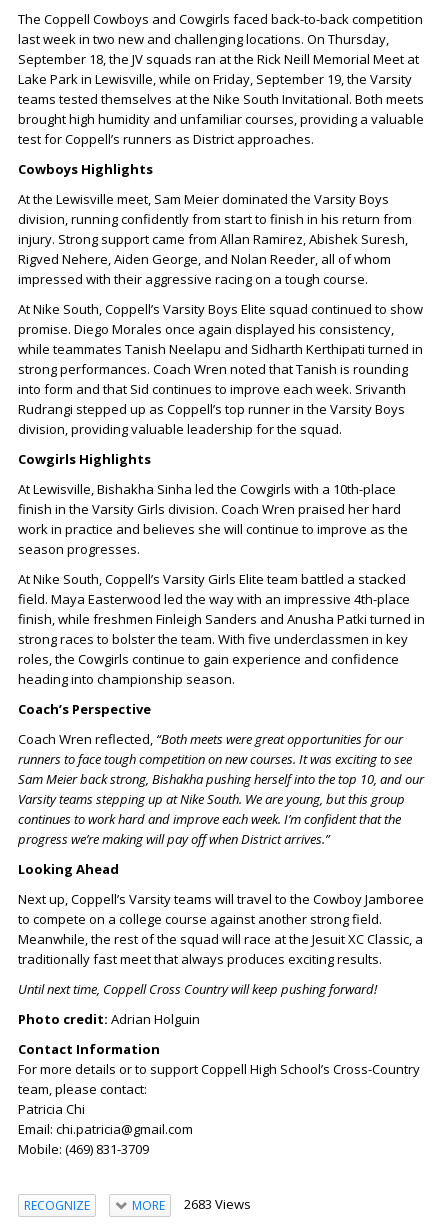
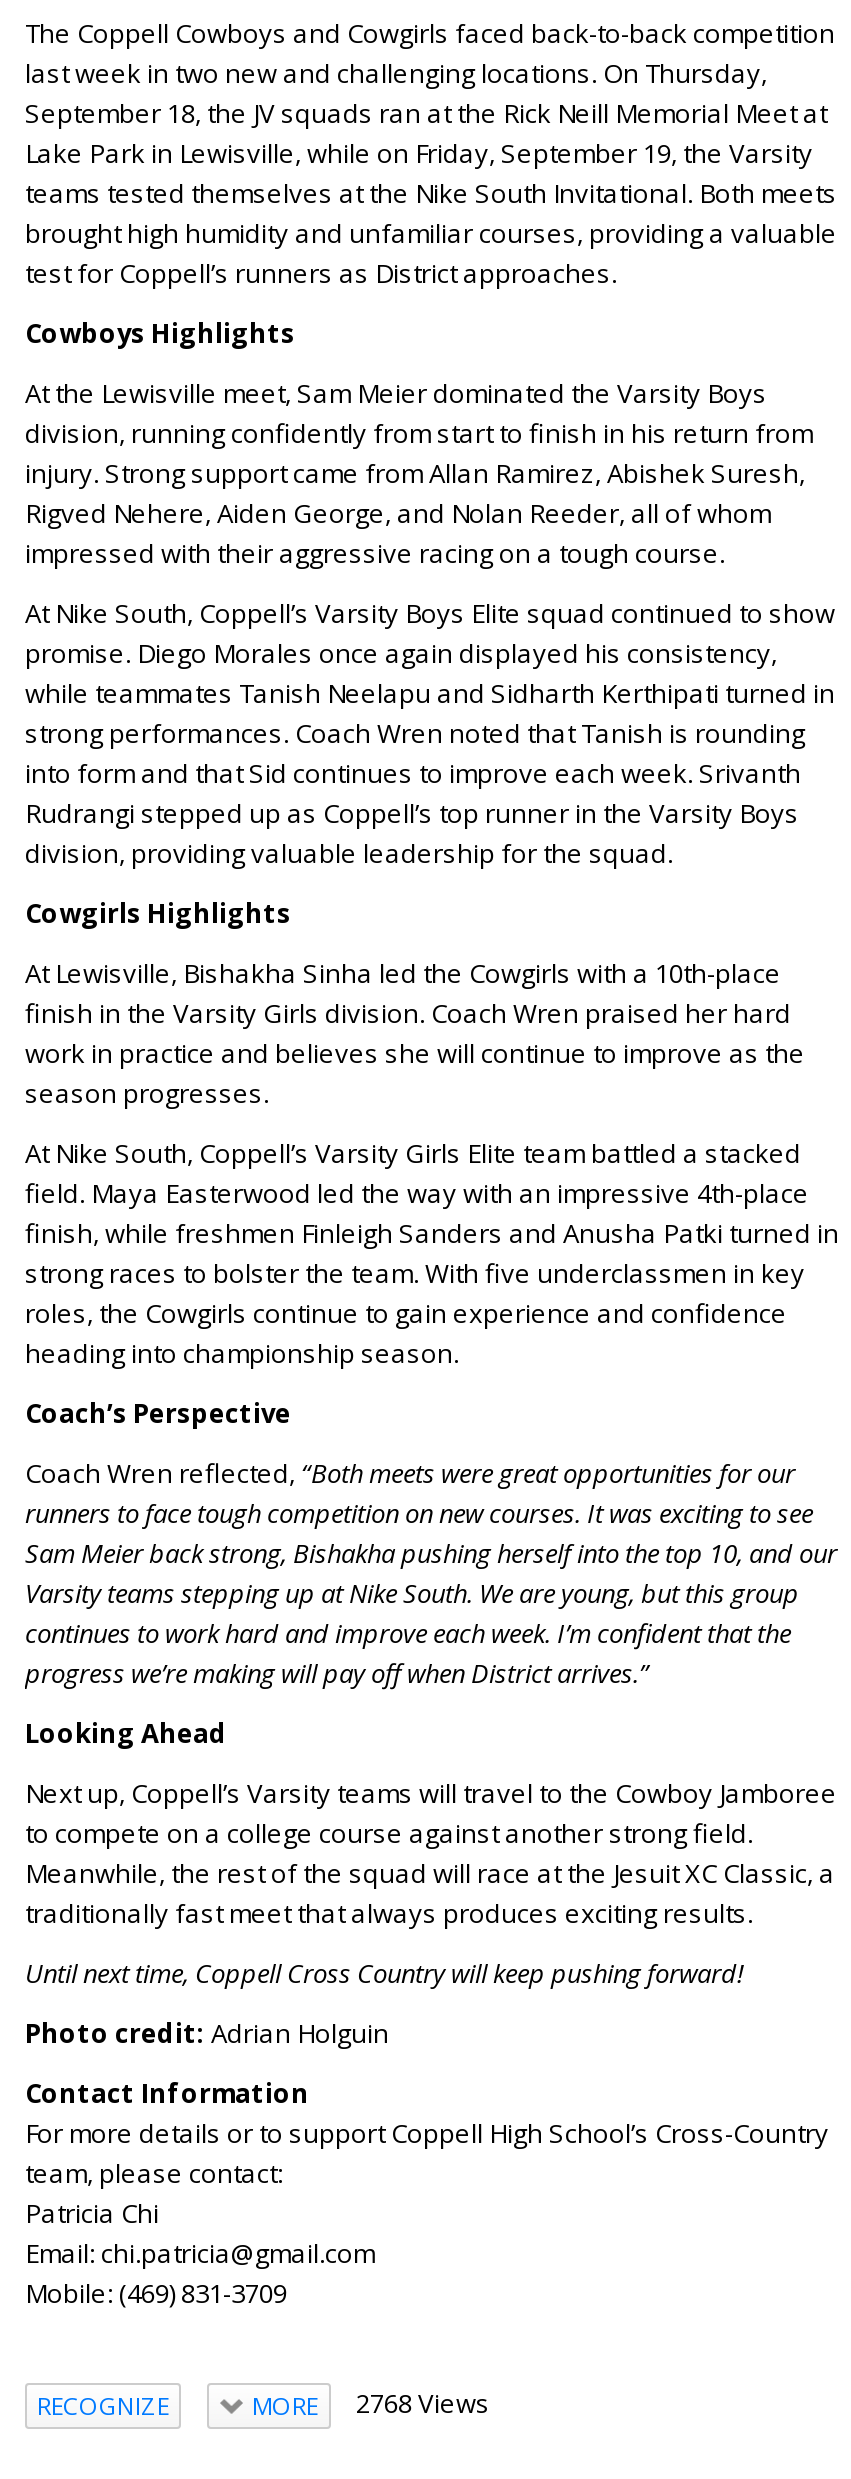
- MORE 2683 Views
+ MORE 2768 Views
